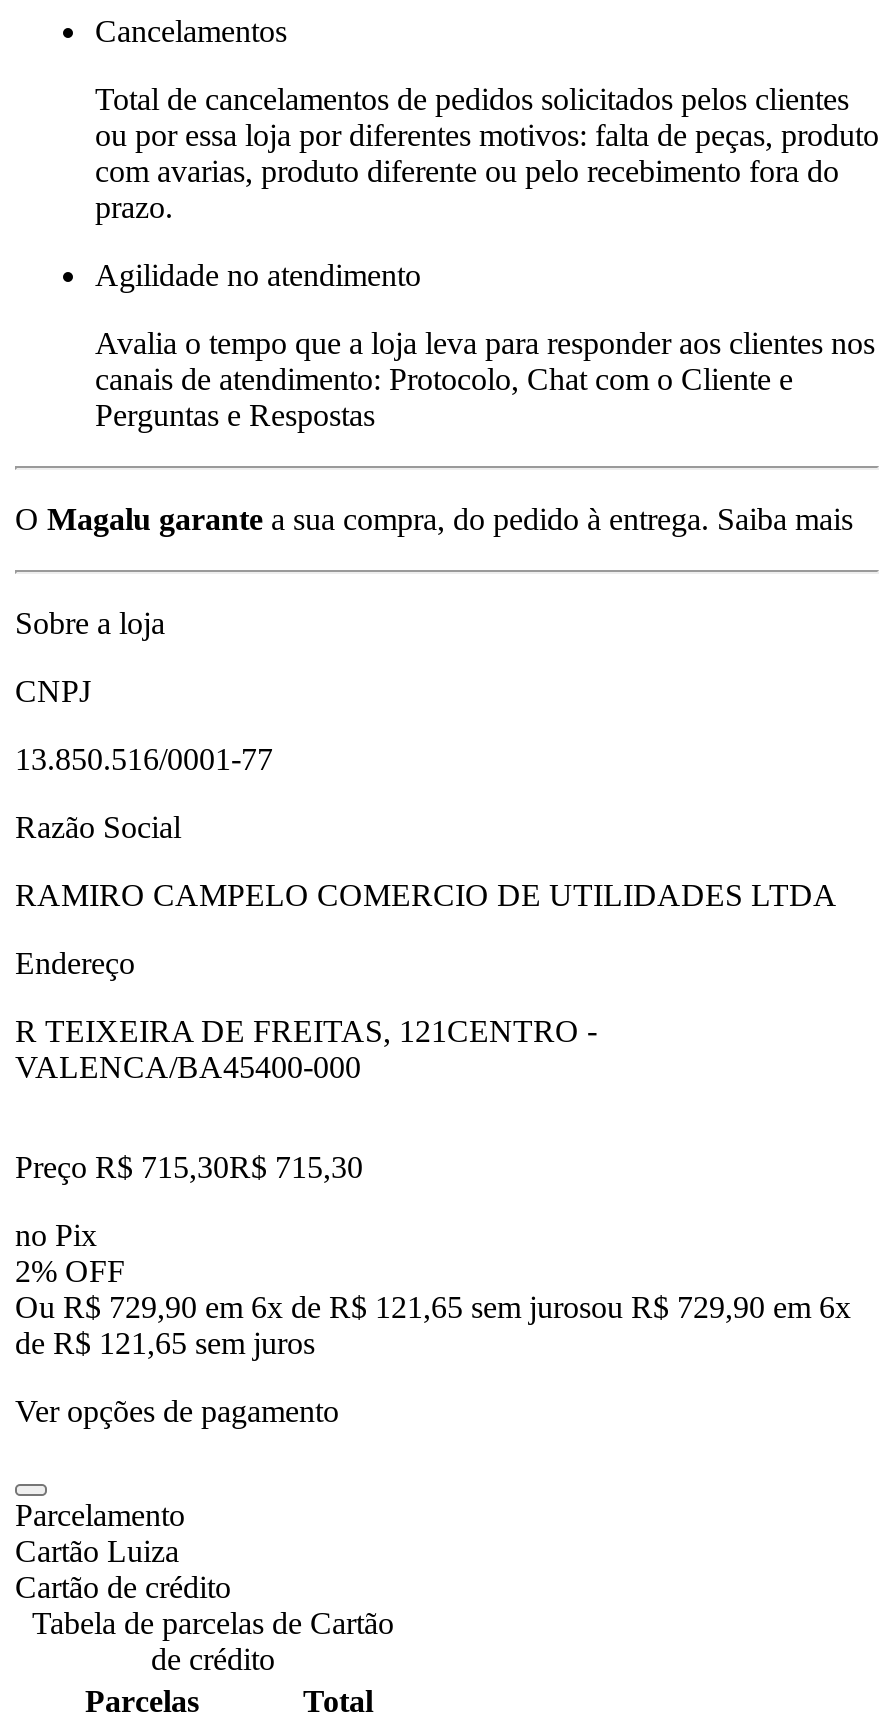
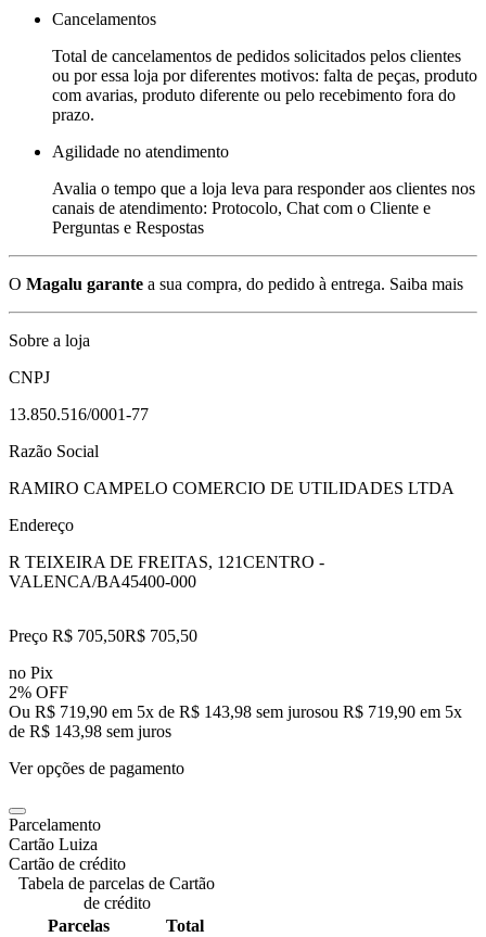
- Preço R$ 715,30R$ 715,30
+ Preço R$ 705,50R$ 705,50

- Ou R$ 729,90 em 6x de R$ 121,65 sem jurosou R$ 729,90 em 6x
+ Ou R$ 719,90 em 5x de R$ 143,98 sem jurosou R$ 719,90 em 5x

- de R$ 121,65 sem juros
+ de R$ 143,98 sem juros
